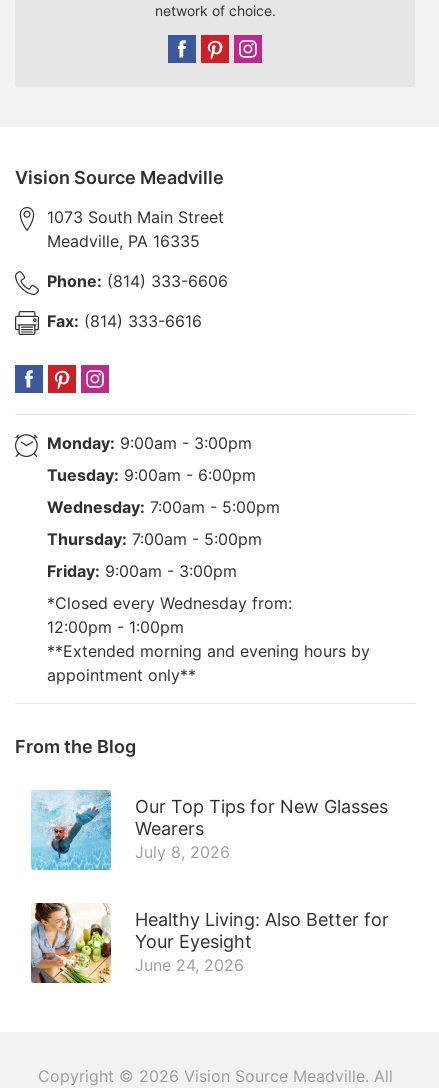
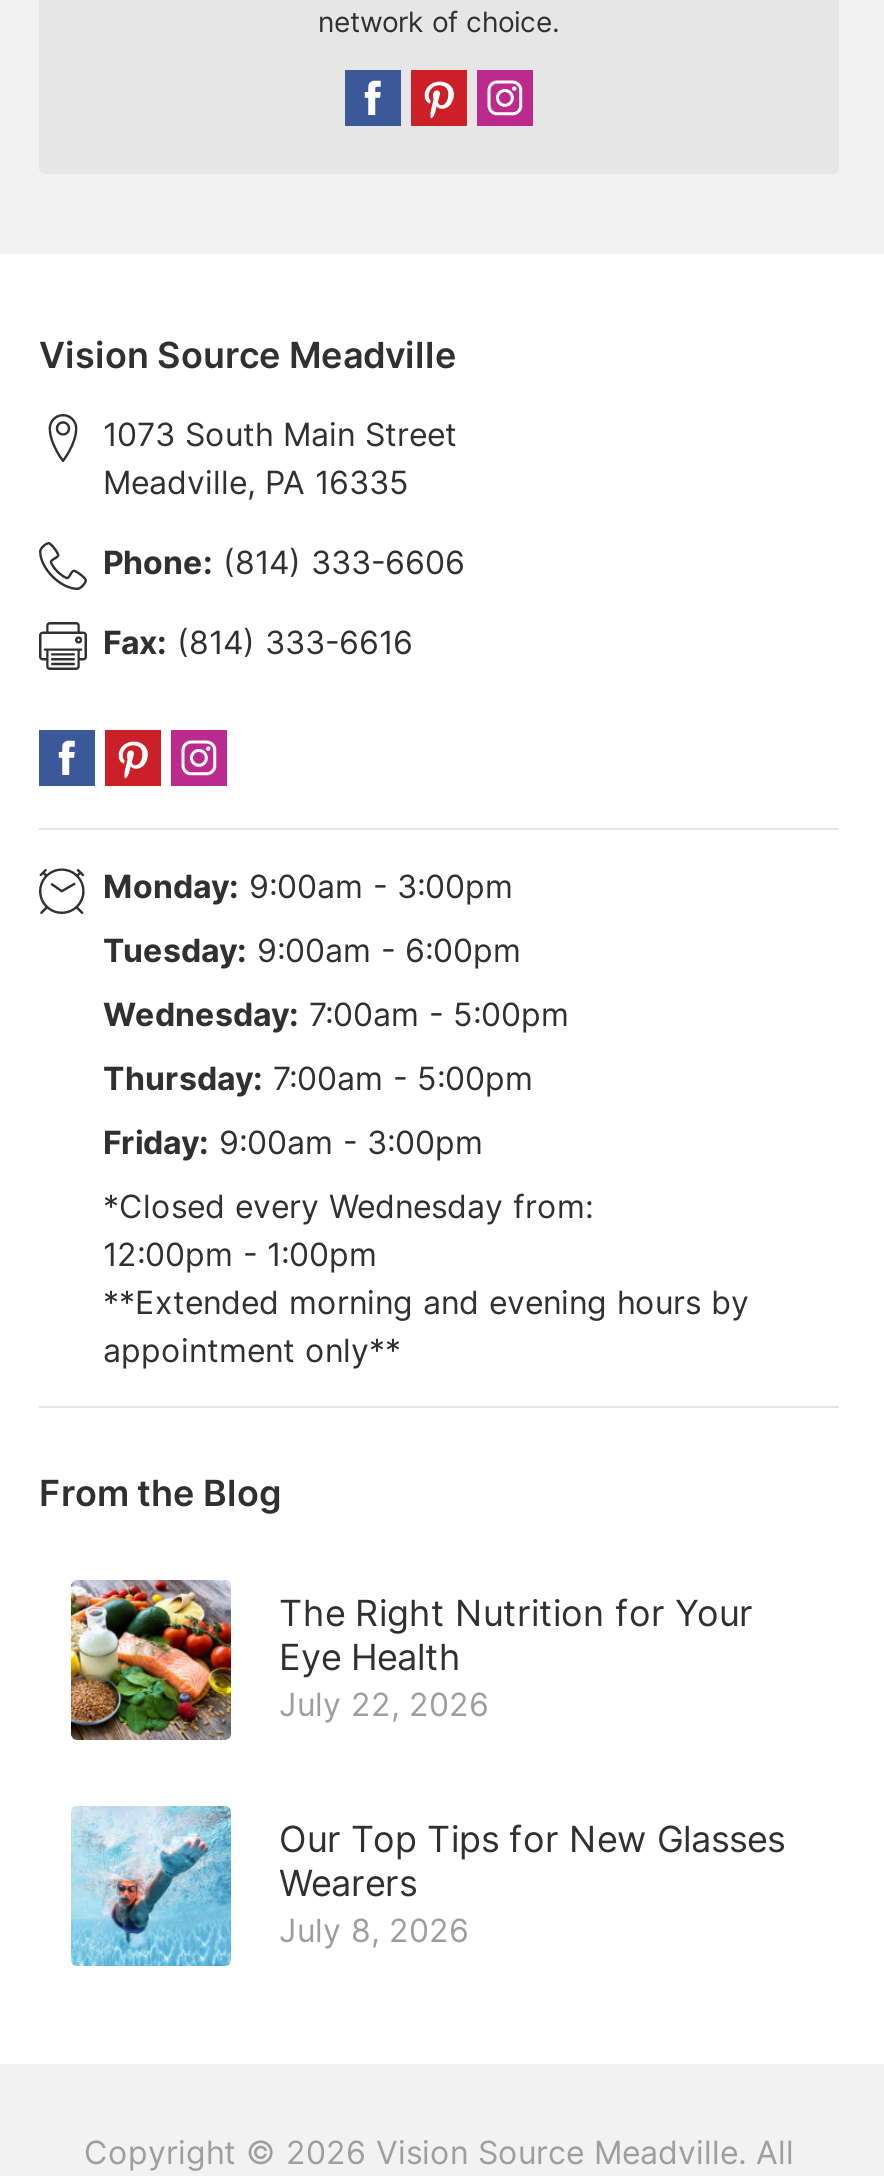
+ [image]
+ The Right Nutrition for Your
+ Eye Health
+ July 22, 2026

moved down: [image] | Our Top Tips for New Glasses | Wearers | July 8, 2026

- [image]
- Healthy Living: Also Better for
- Your Eyesight
- June 24, 2026
